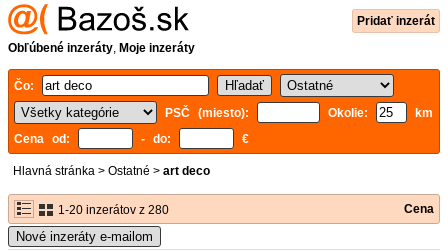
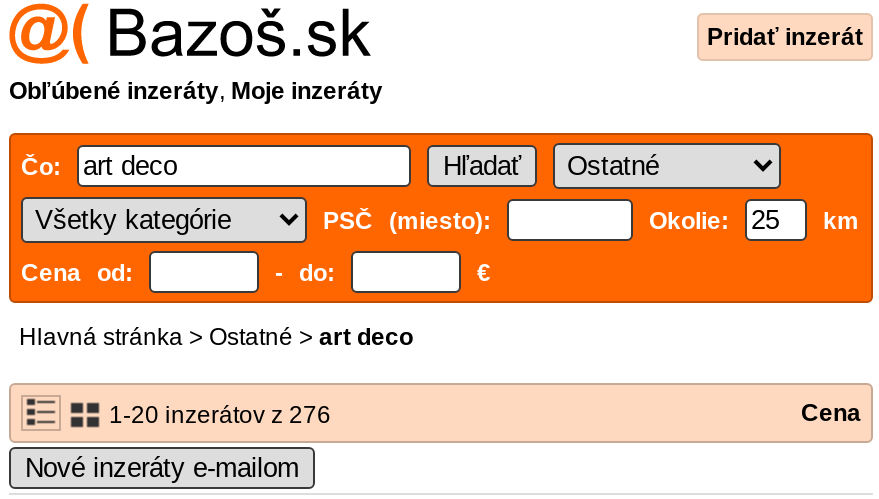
- 1-20 inzerátov z 280
+ 1-20 inzerátov z 276
